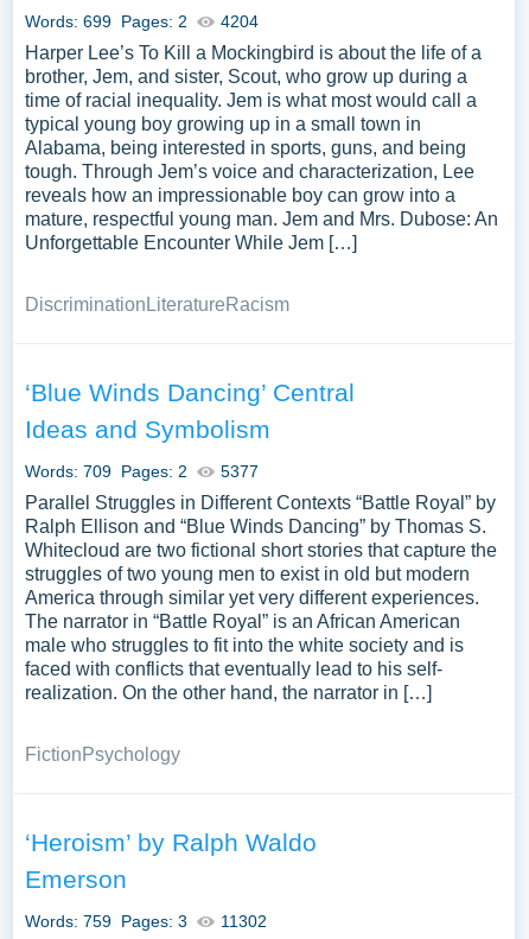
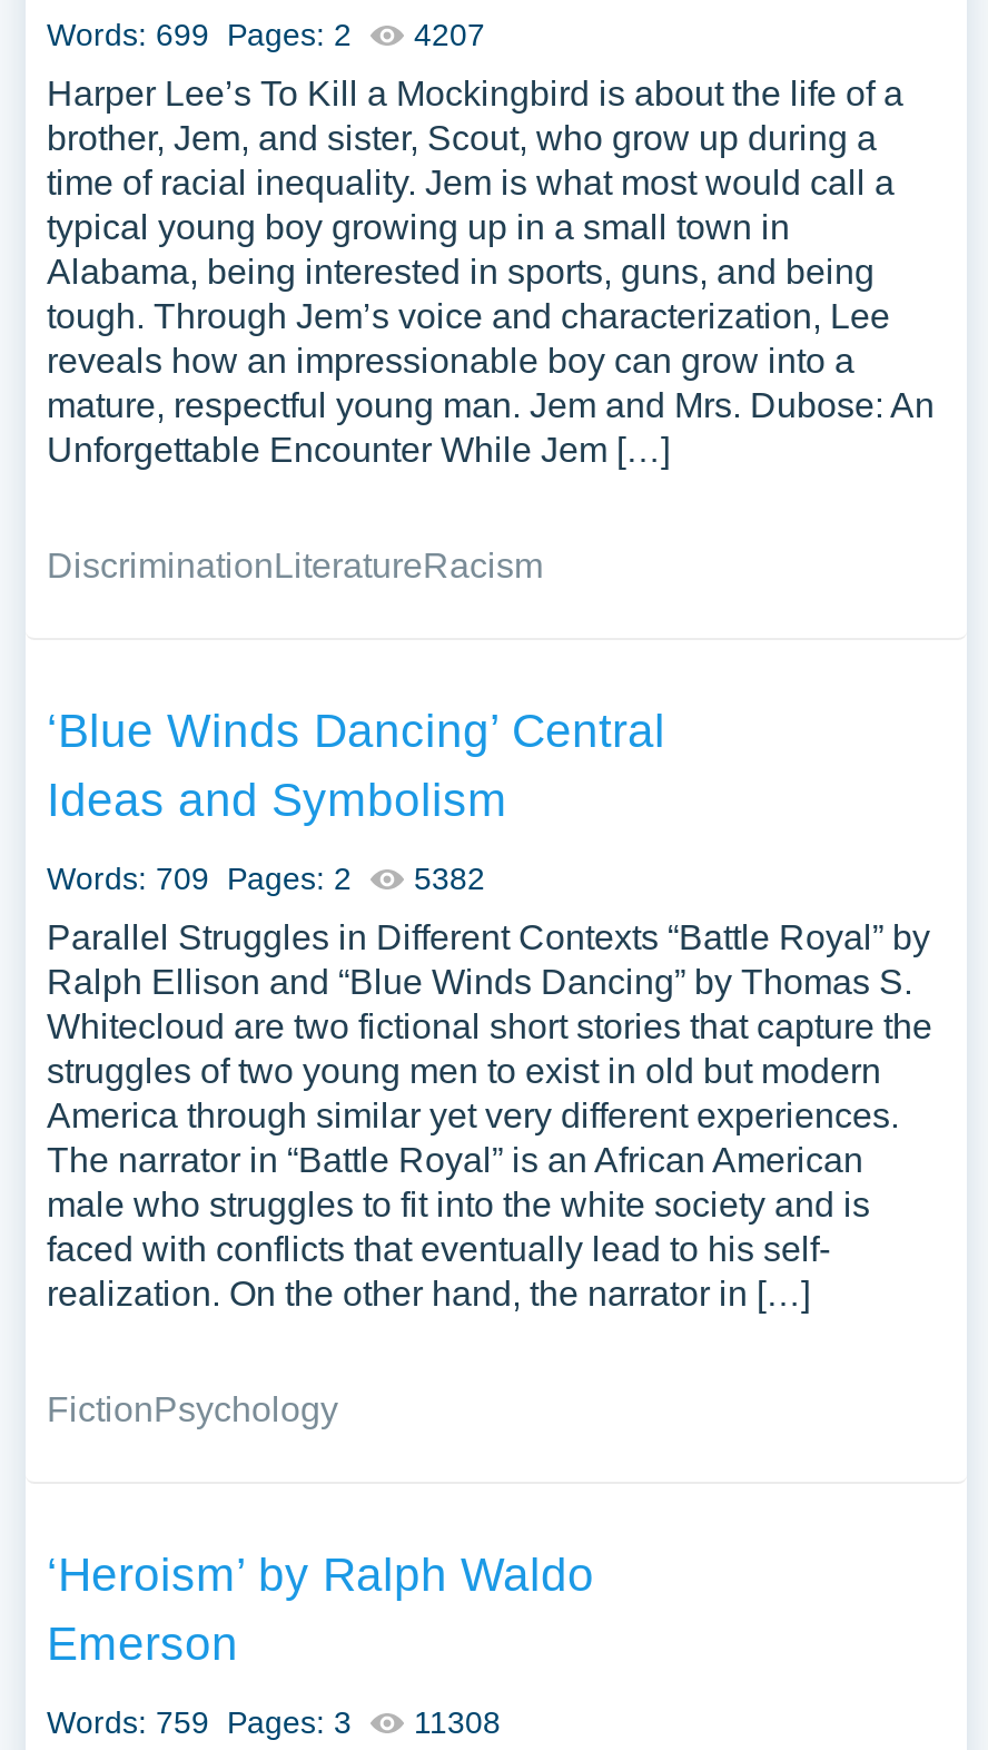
- Words: 699 Pages: 2 4204
+ Words: 699 Pages: 2 4207

- Words: 709 Pages: 2 5377
+ Words: 709 Pages: 2 5382

- Words: 759 Pages: 3 11302
+ Words: 759 Pages: 3 11308
